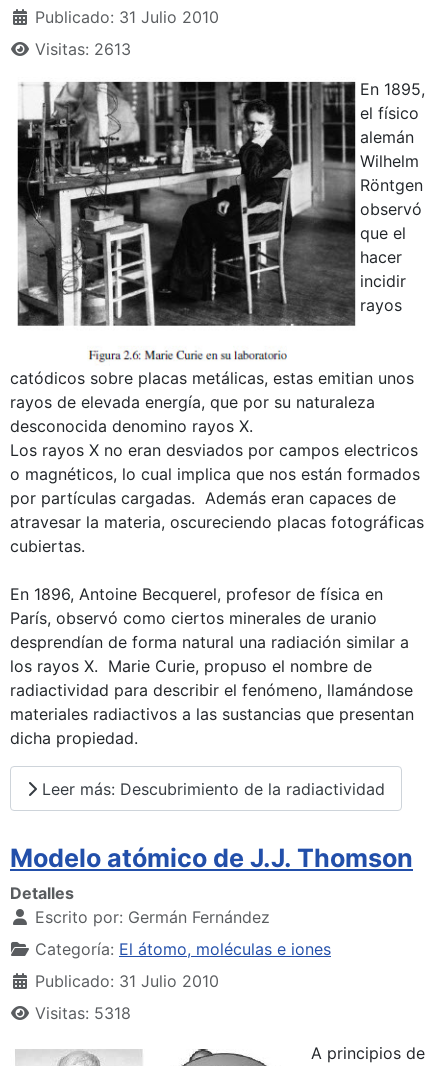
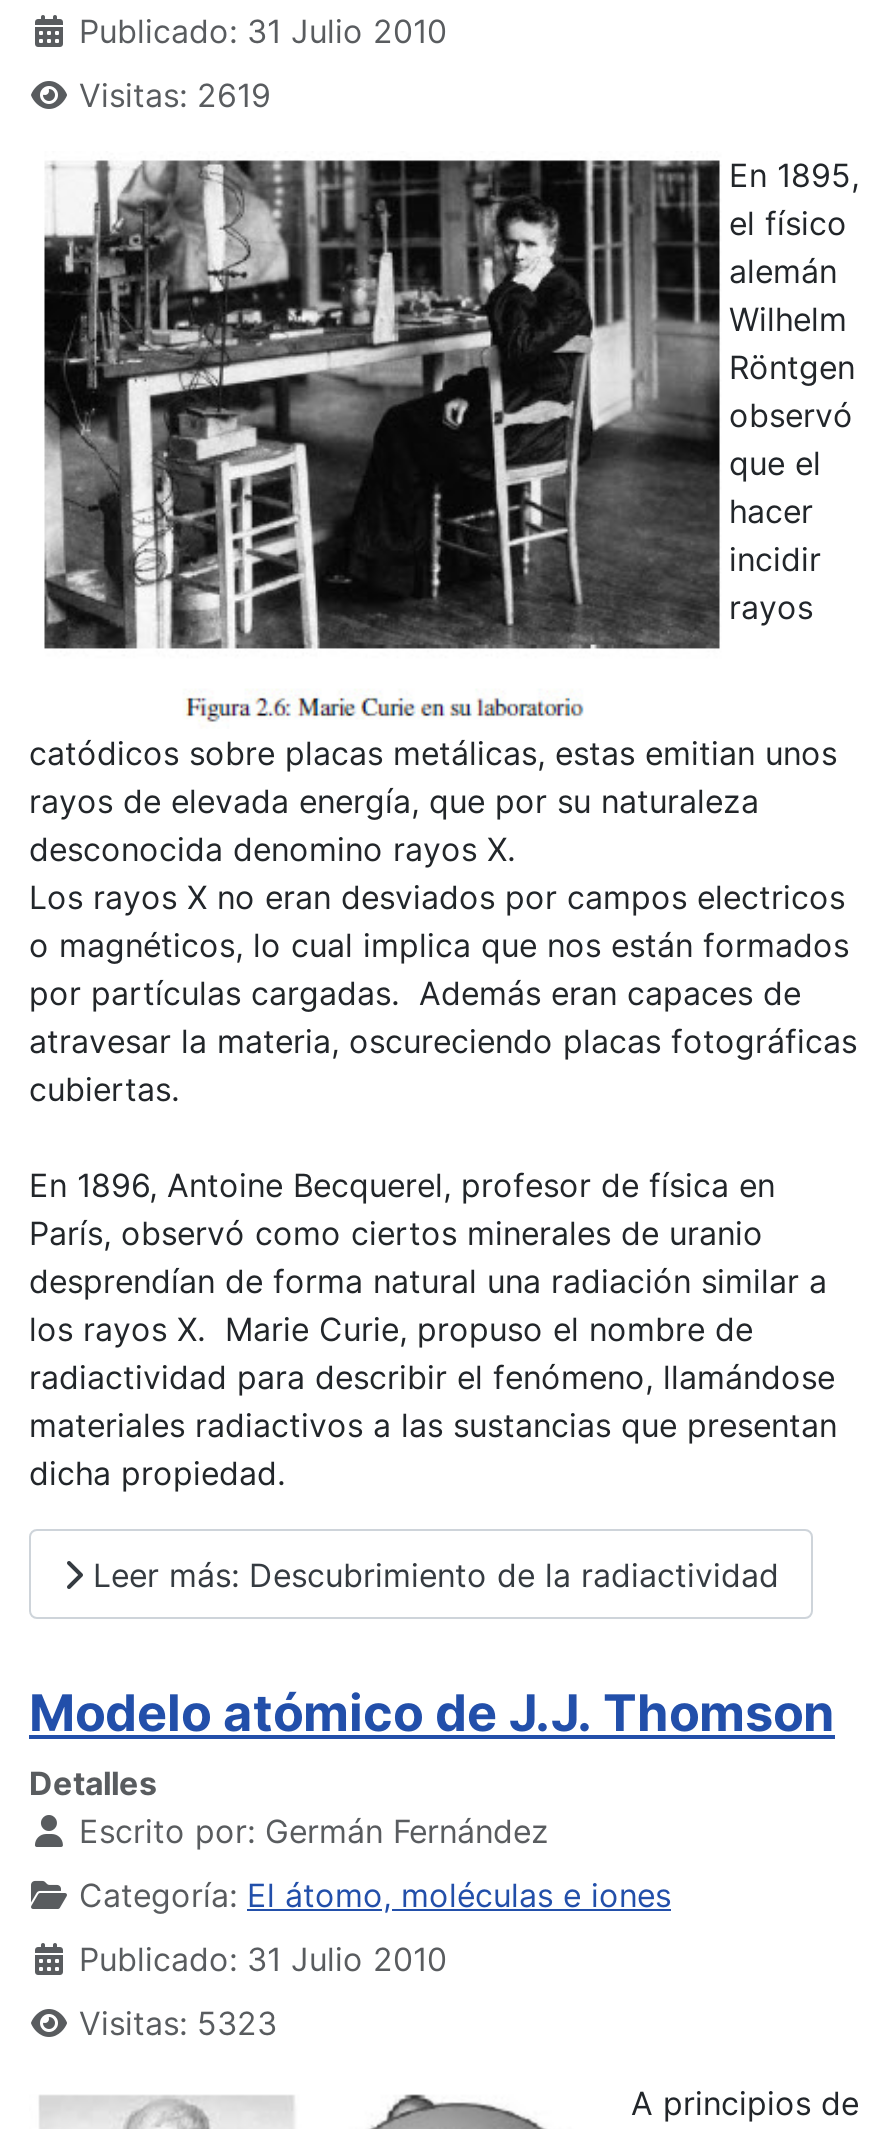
- Visitas: 2613
+ Visitas: 2619

- Visitas: 5318
+ Visitas: 5323
